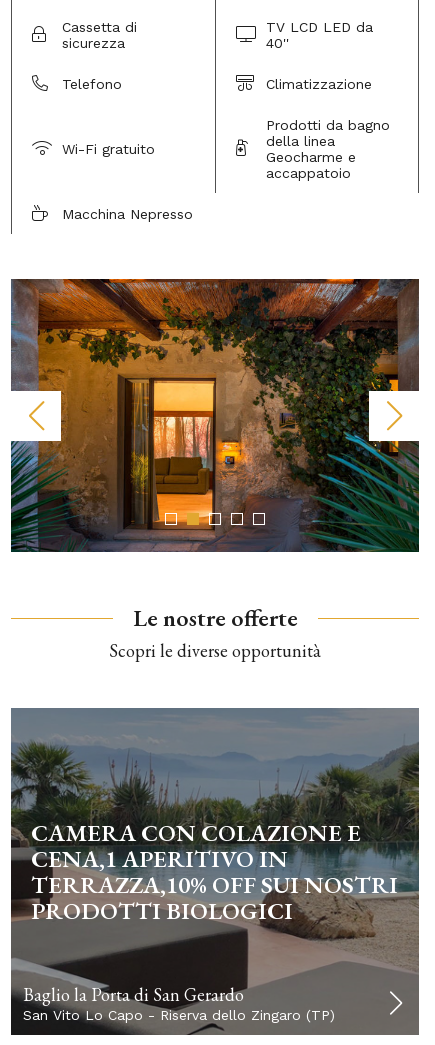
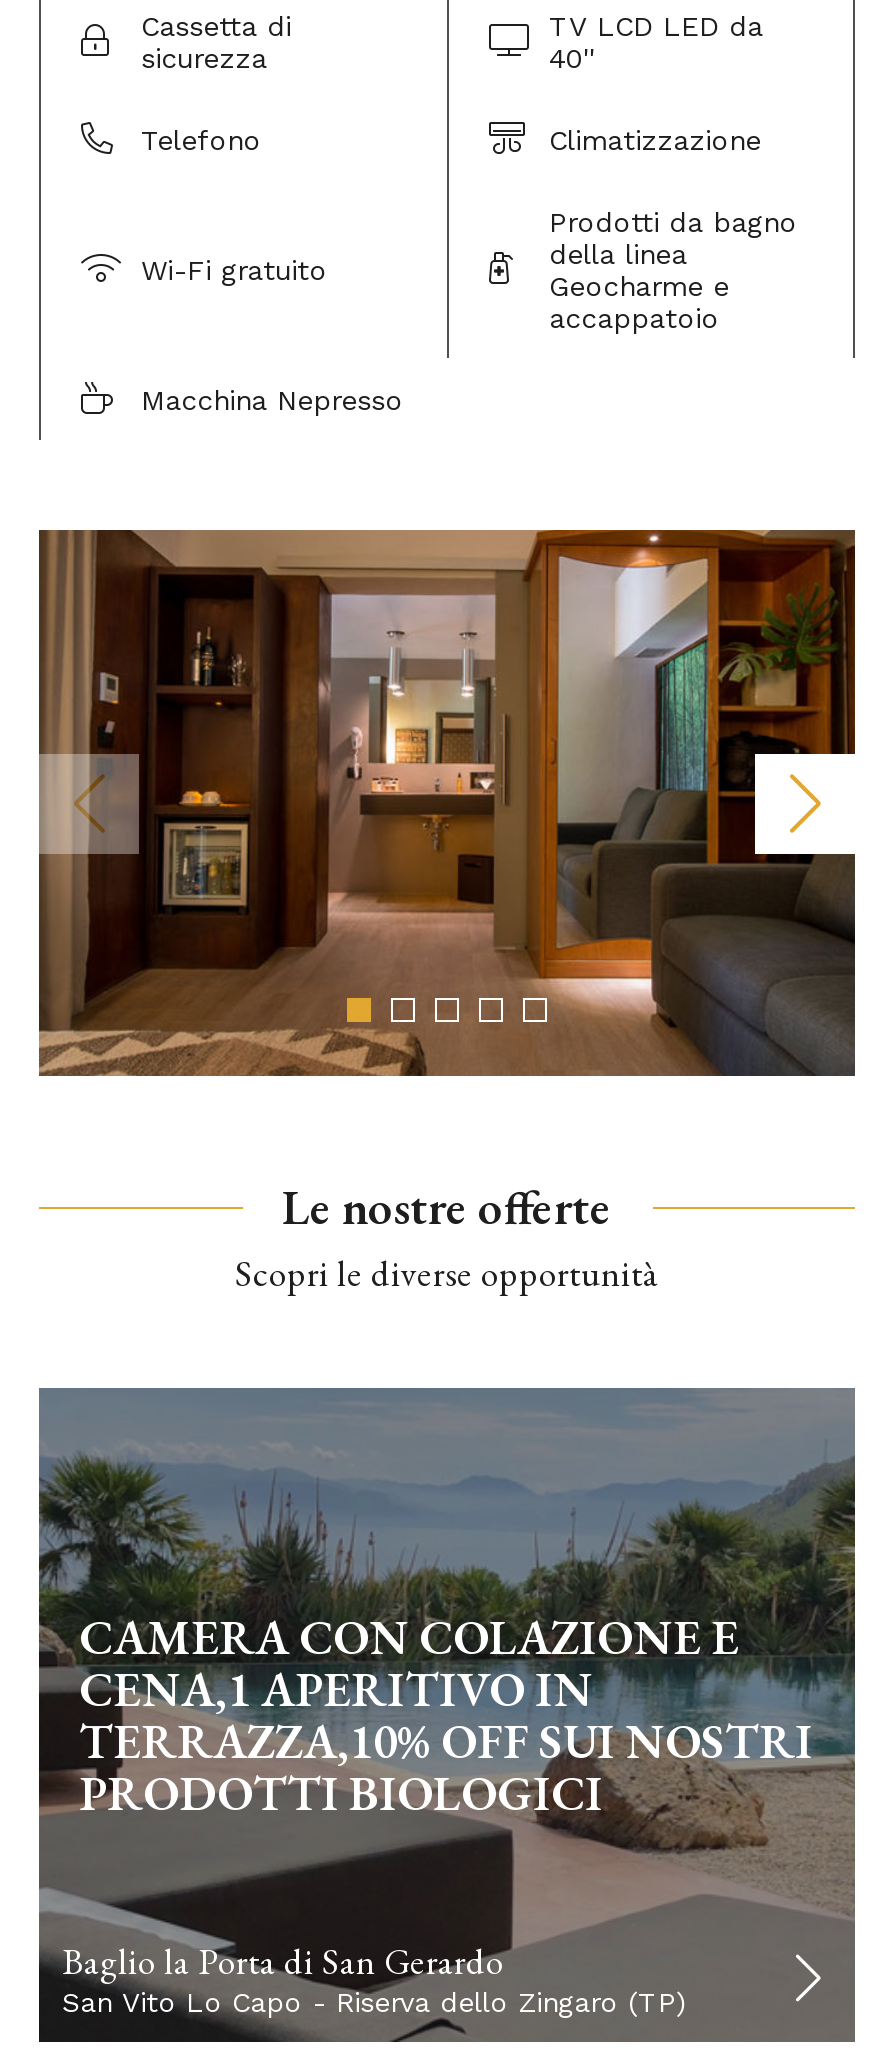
- [image]
+ [image]
